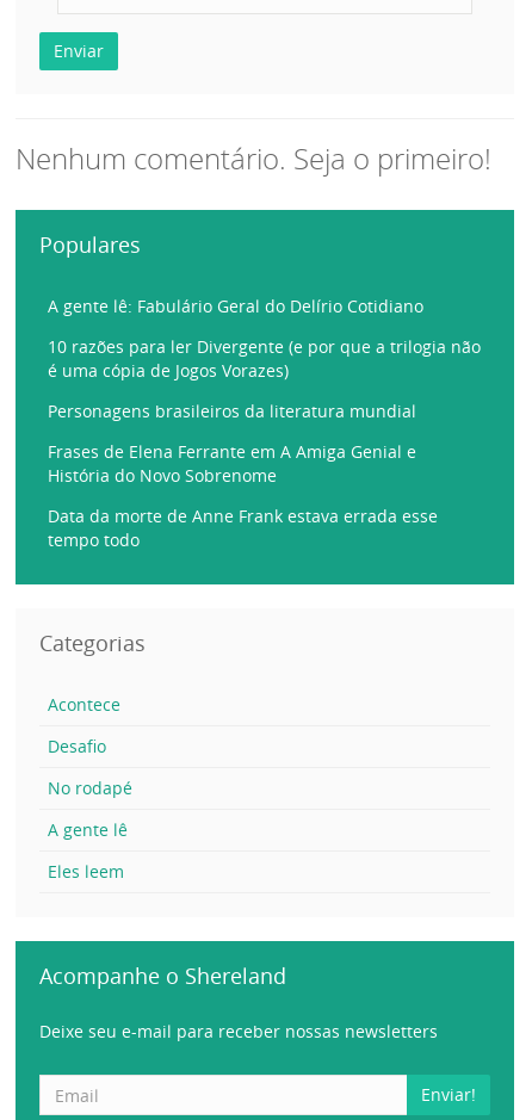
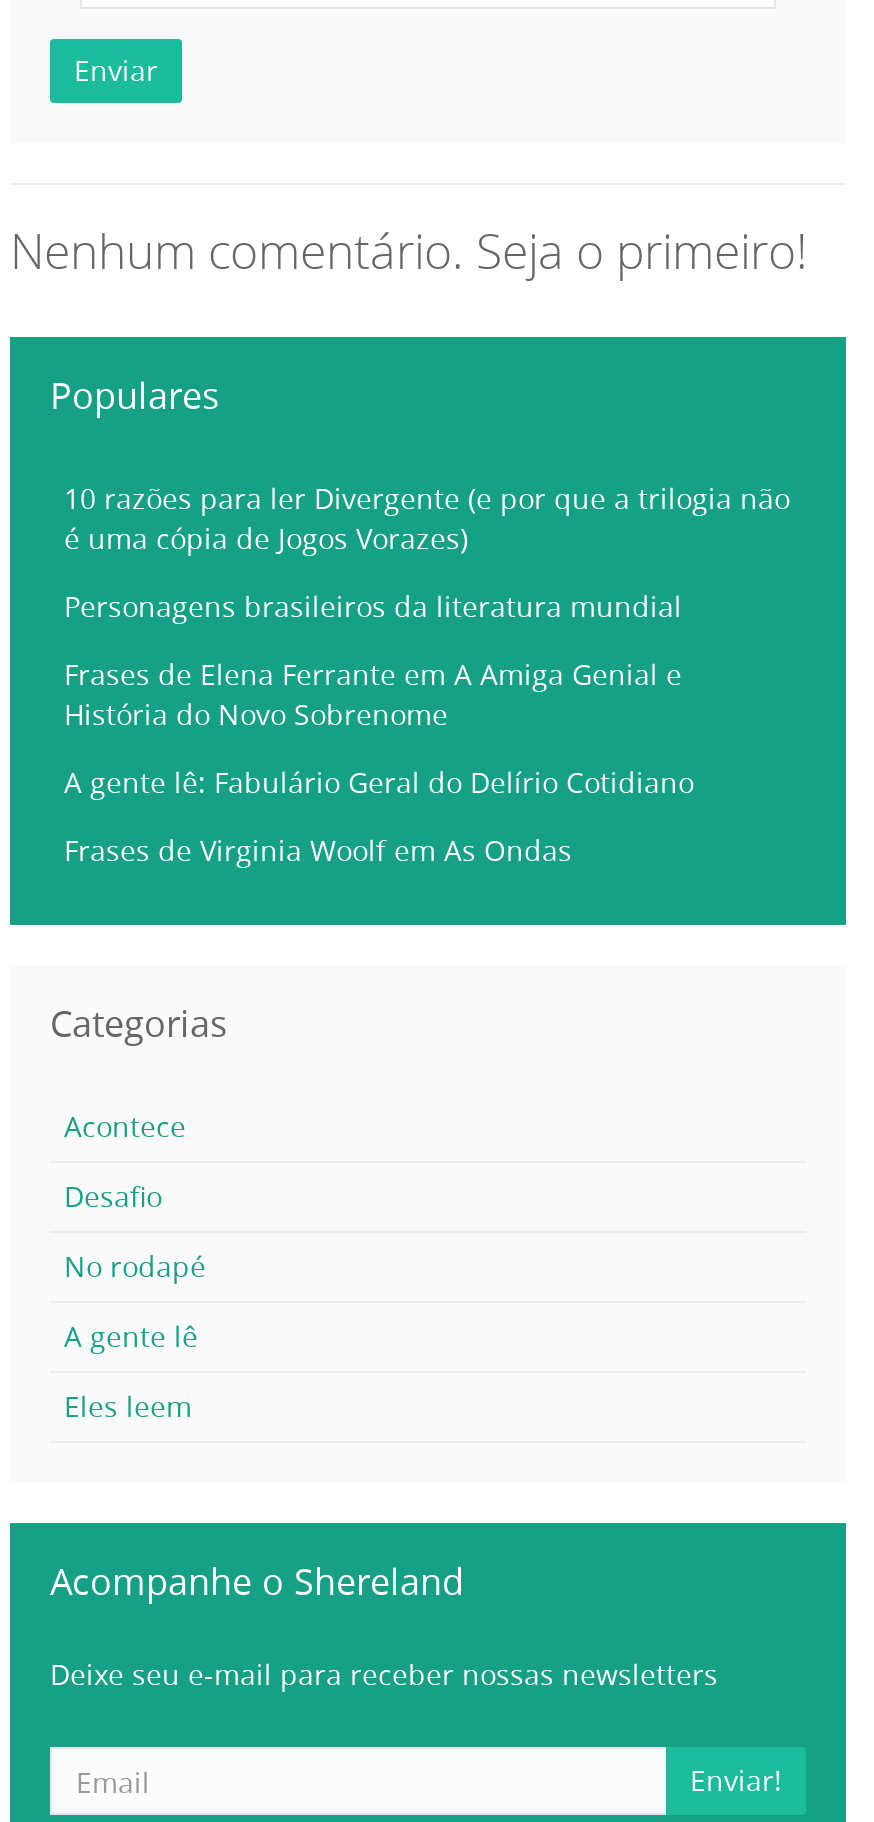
moved down: A gente lê: Fabulário Geral do Delírio Cotidiano

- Data da morte de Anne Frank estava errada esse
- tempo todo
+ Frases de Virginia Woolf em As Ondas
